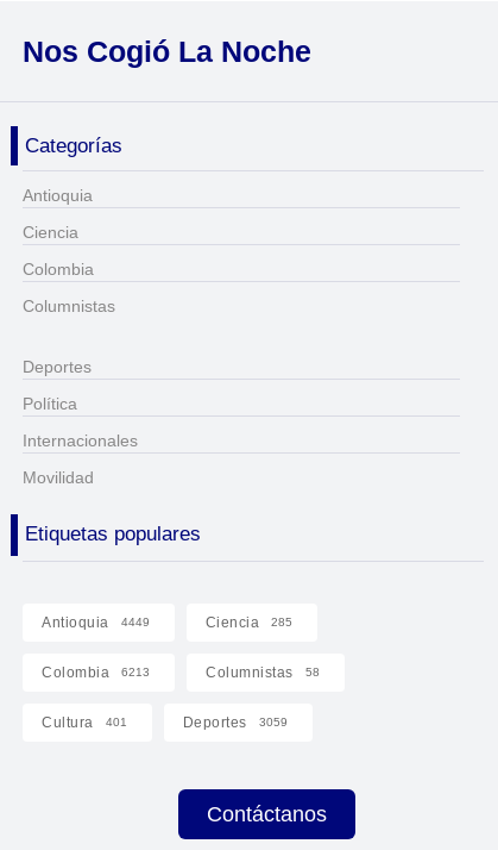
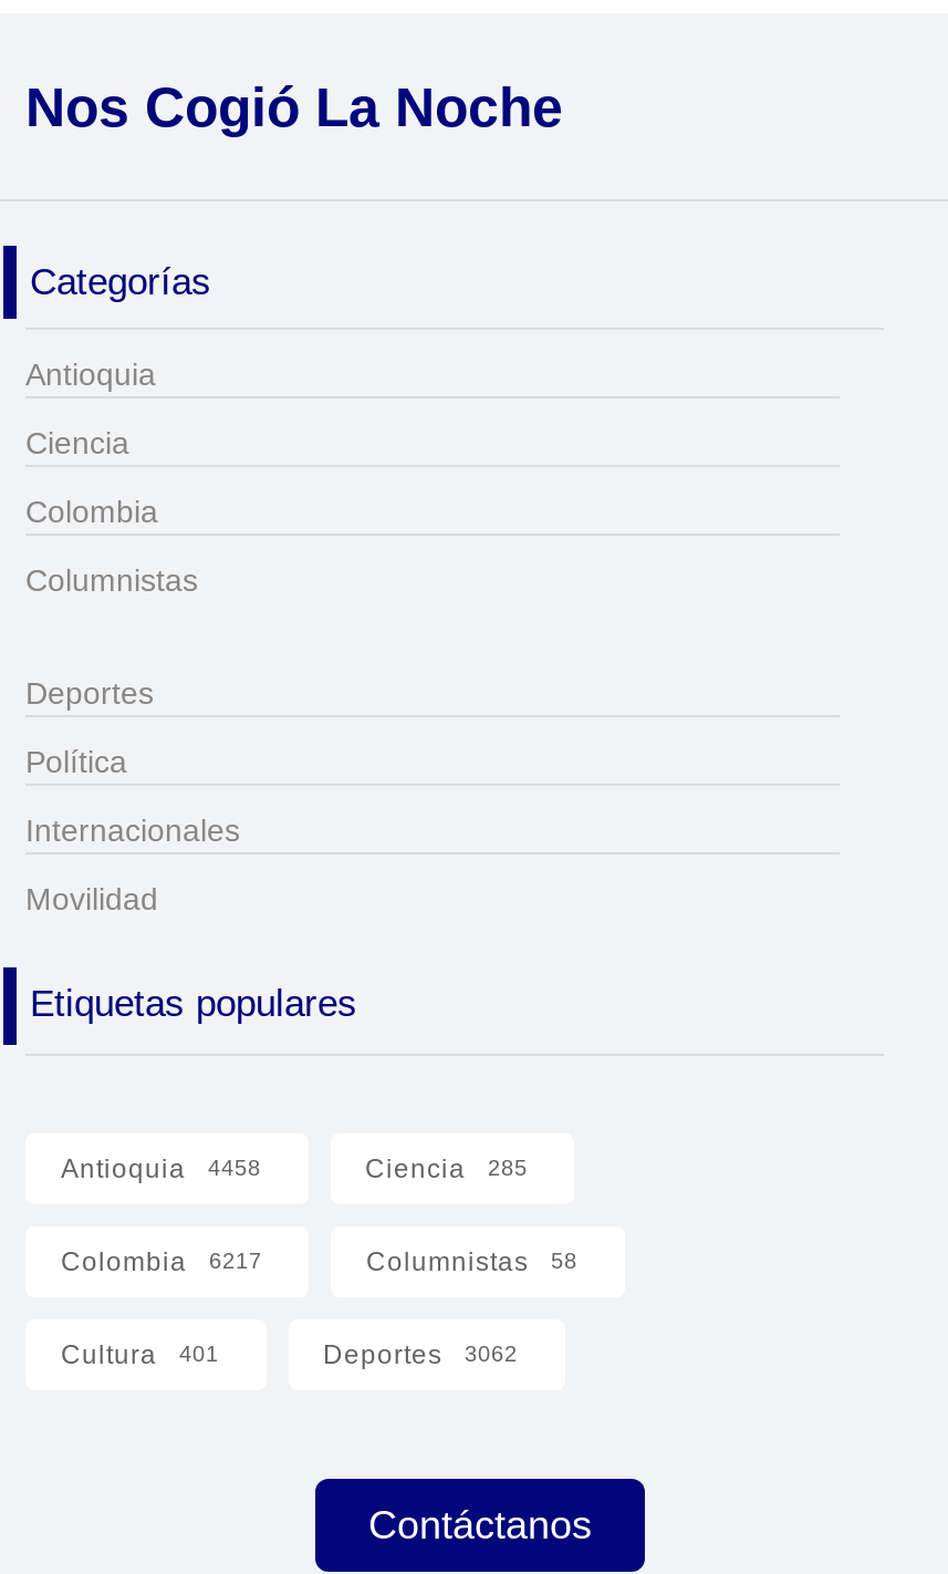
- Antioquia 4449
+ Antioquia 4458

- Colombia 6213
+ Colombia 6217

- Deportes 3059
+ Deportes 3062
